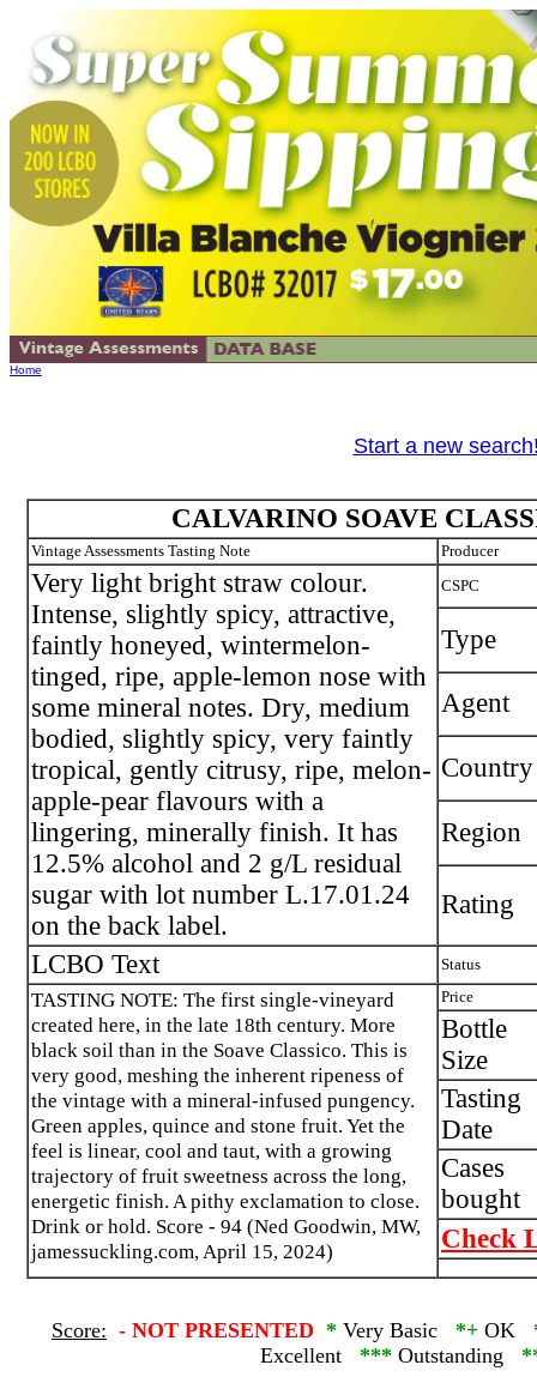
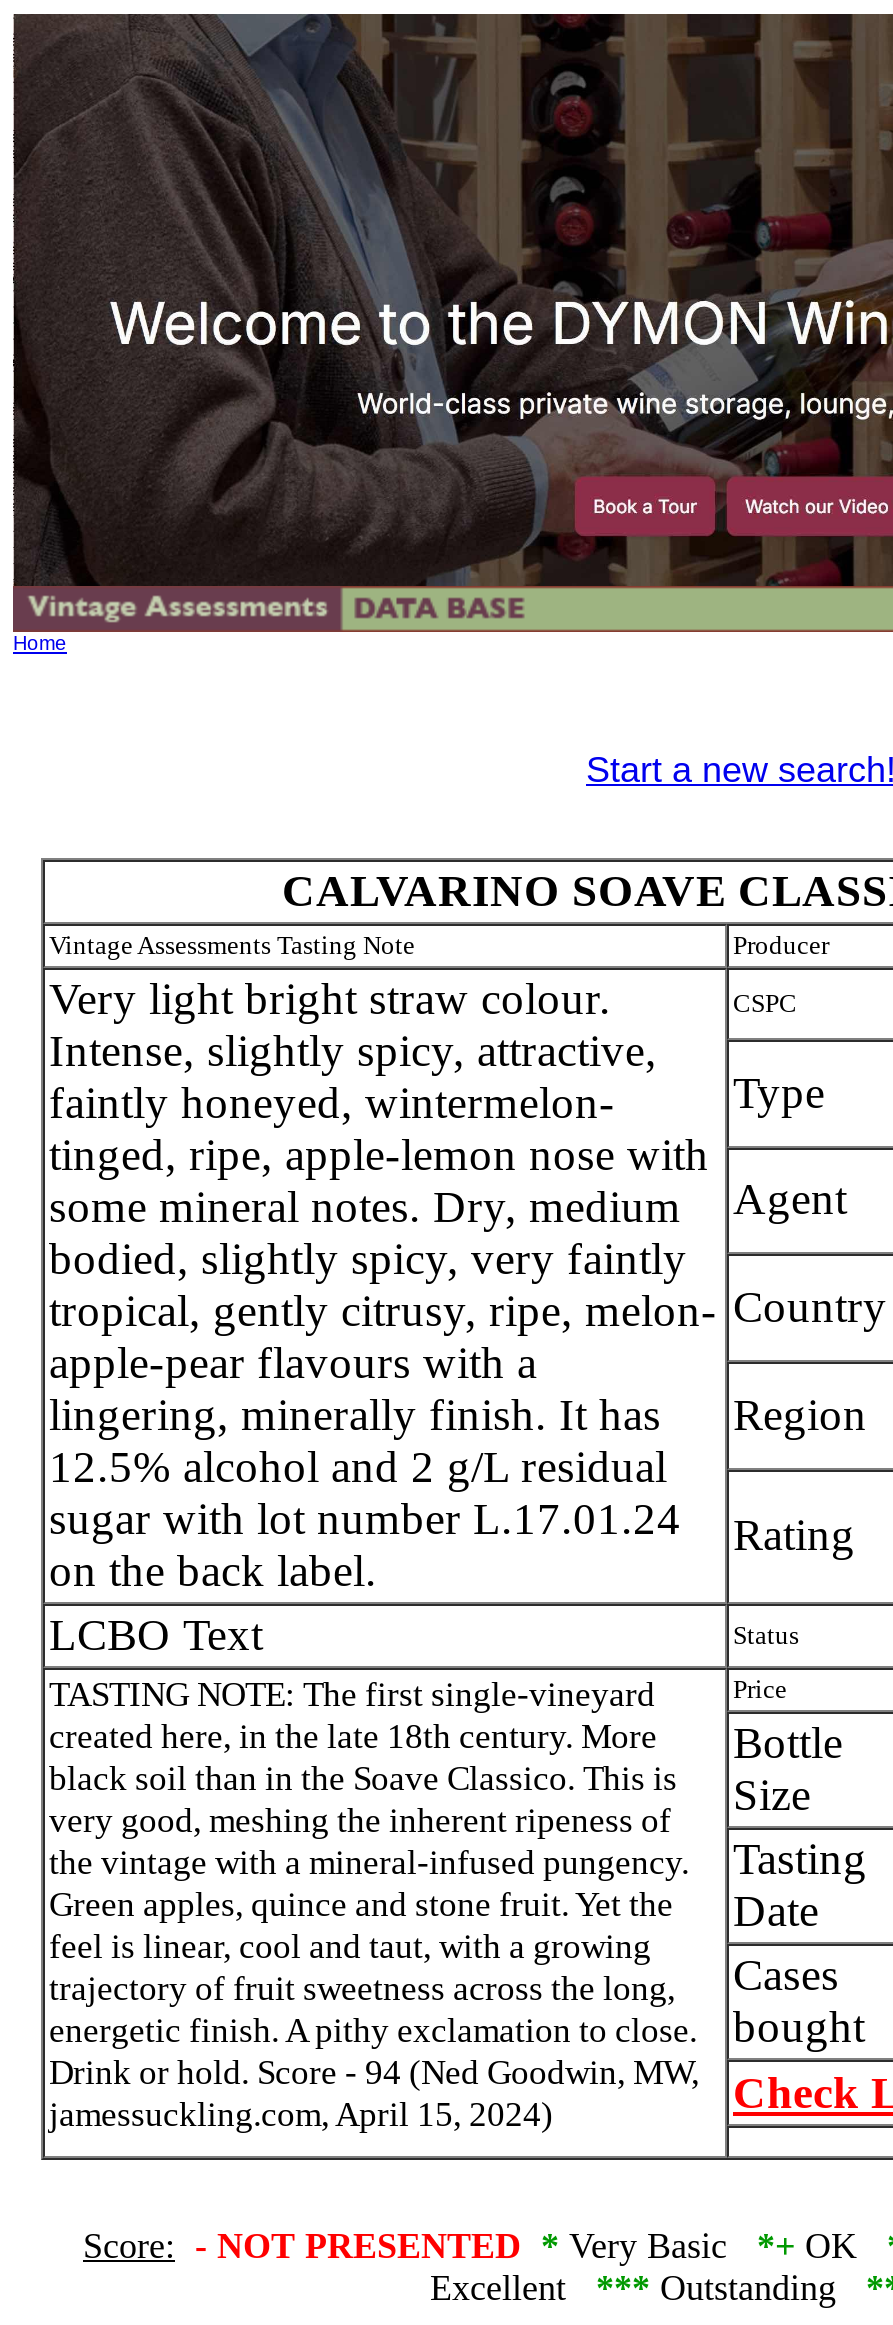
- [image]
+ [image]
